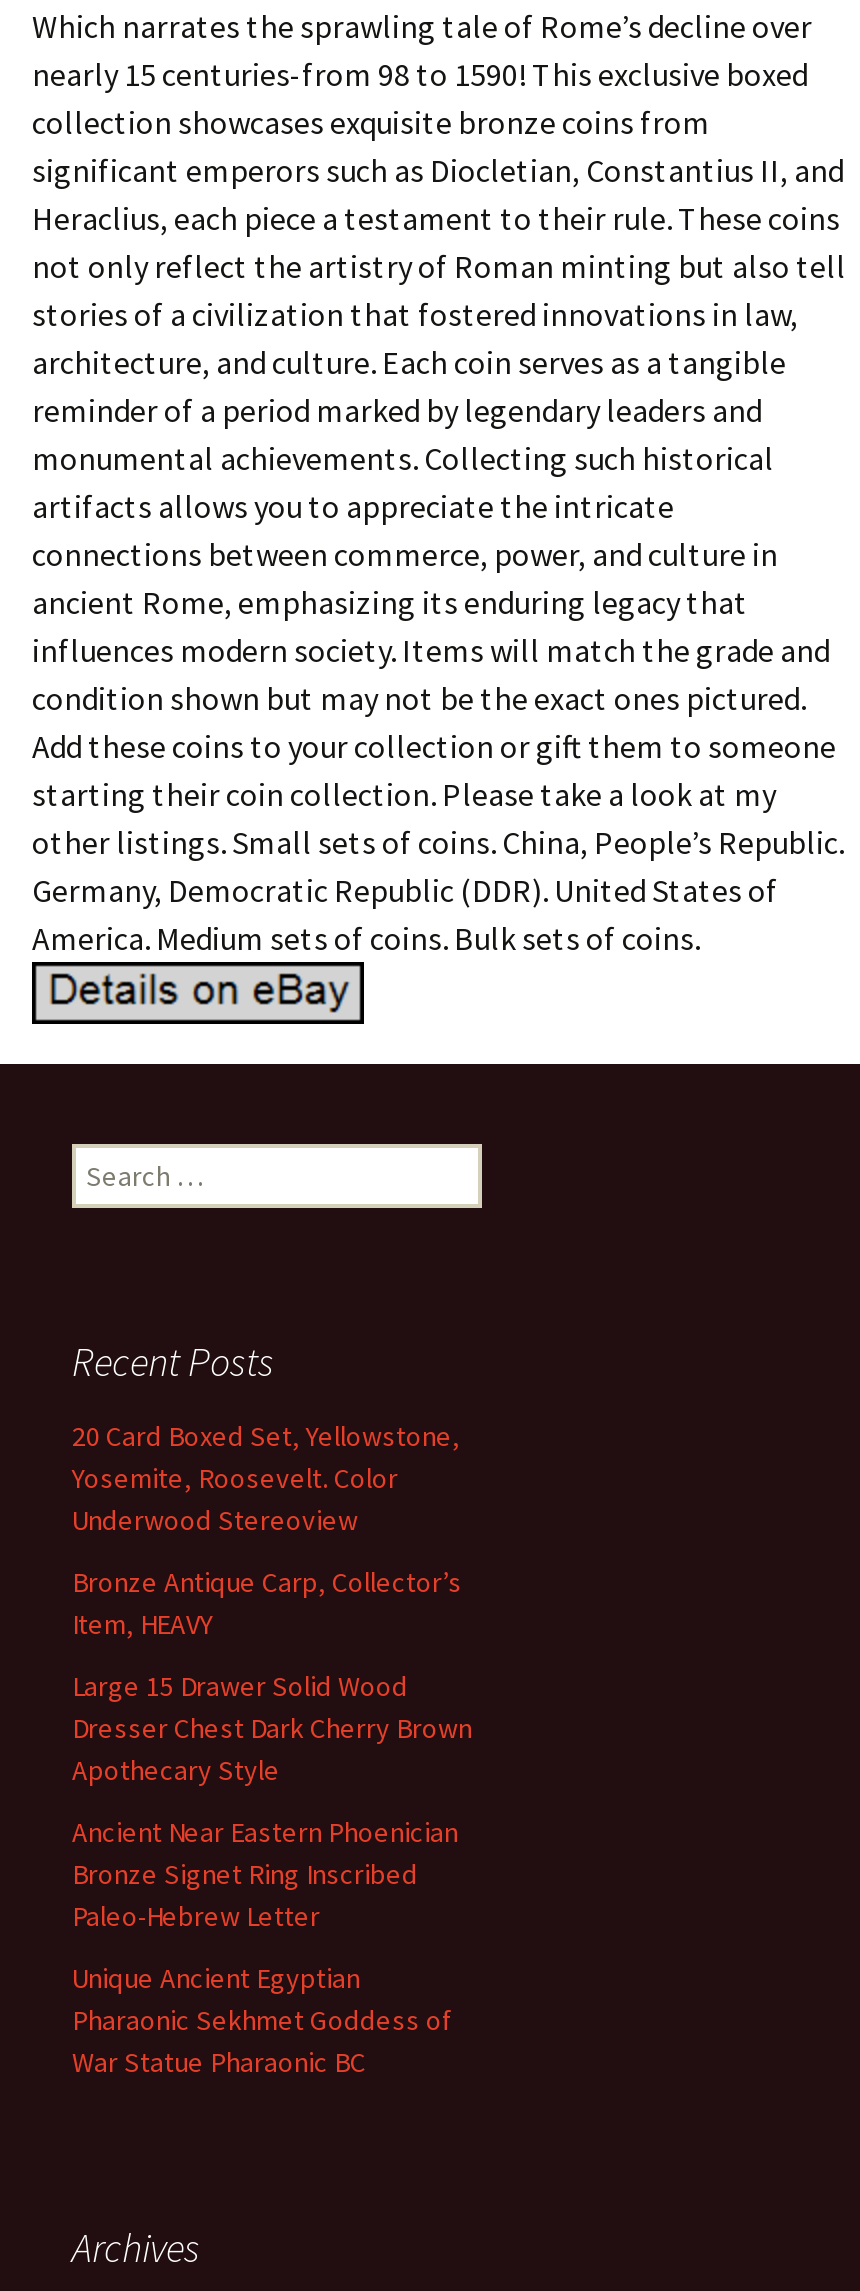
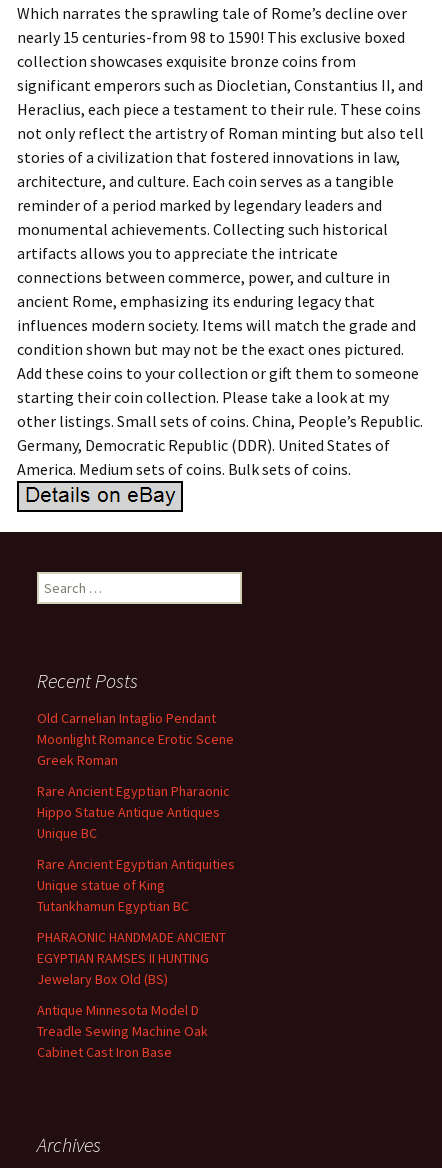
- 20 Card Boxed Set, Yellowstone,
- Yosemite, Roosevelt. Color
- Underwood Stereoview
+ Old Carnelian Intaglio Pendant
+ Moonlight Romance Erotic Scene
+ Greek Roman

- Bronze Antique Carp, Collector’s
- Item, HEAVY
+ Rare Ancient Egyptian Pharaonic
+ Hippo Statue Antique Antiques
+ Unique BC

- Large 15 Drawer Solid Wood
- Dresser Chest Dark Cherry Brown
- Apothecary Style
+ Rare Ancient Egyptian Antiquities
+ Unique statue of King
+ Tutankhamun Egyptian BC

- Ancient Near Eastern Phoenician
- Bronze Signet Ring Inscribed
- Paleo-Hebrew Letter
+ PHARAONIC HANDMADE ANCIENT
+ EGYPTIAN RAMSES II HUNTING
+ Jewelary Box Old (BS)

- Unique Ancient Egyptian
- Pharaonic Sekhmet Goddess of
- War Statue Pharaonic BC
+ Antique Minnesota Model D
+ Treadle Sewing Machine Oak
+ Cabinet Cast Iron Base
